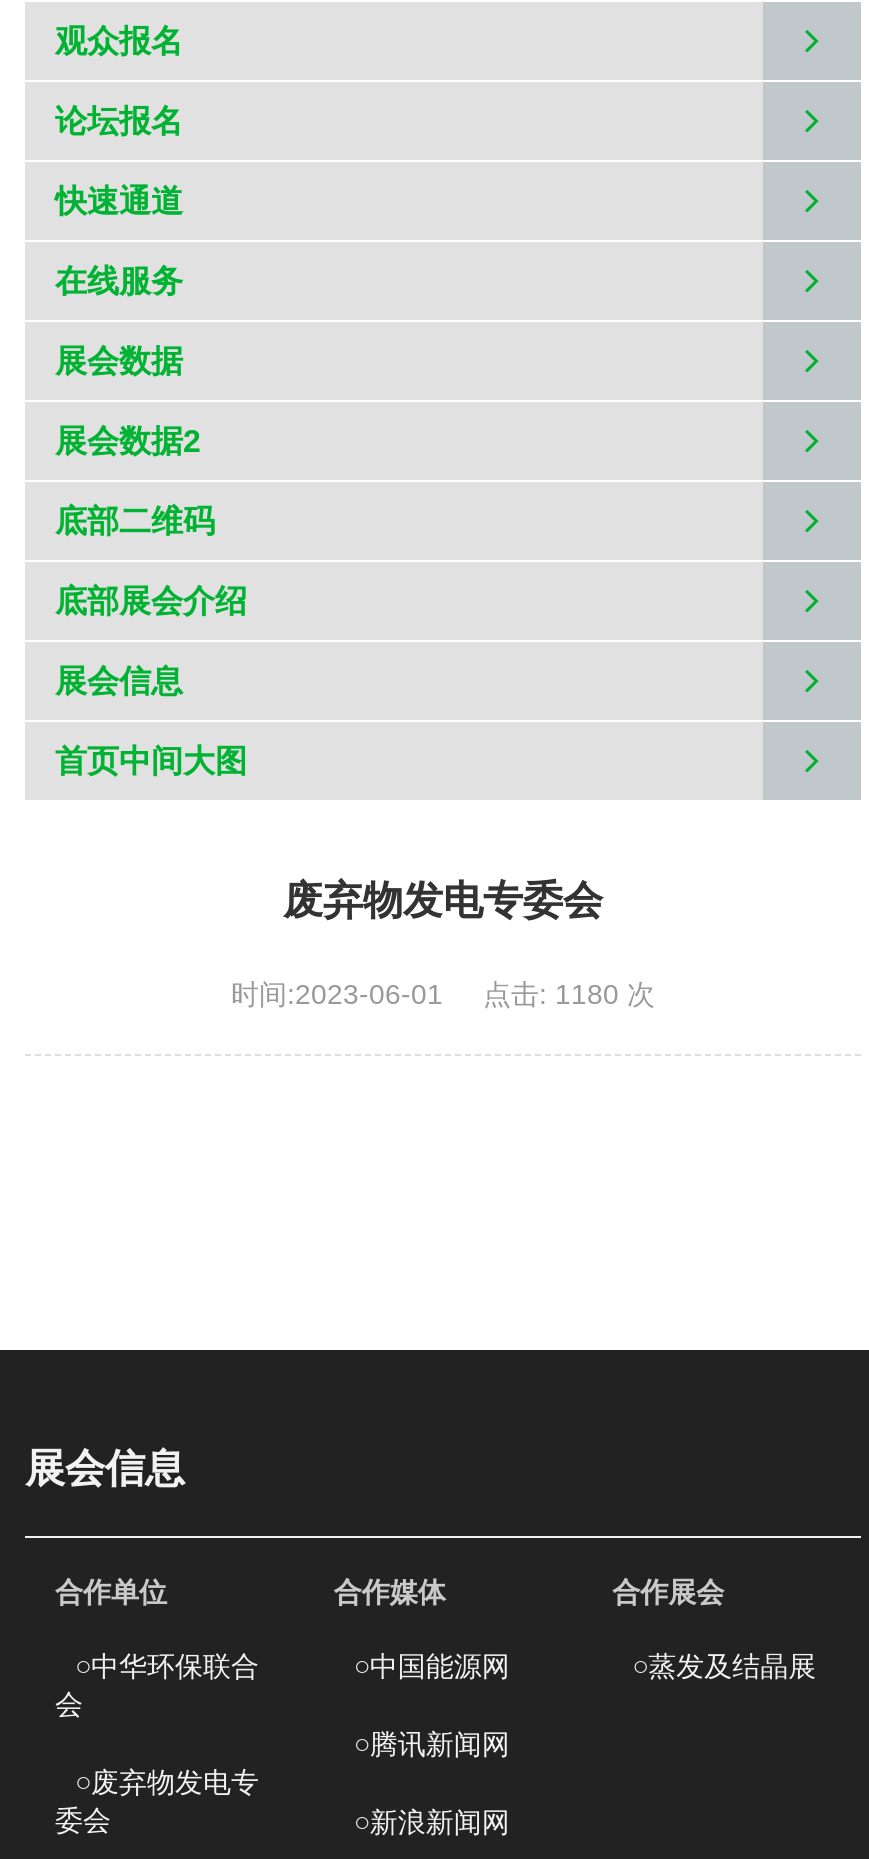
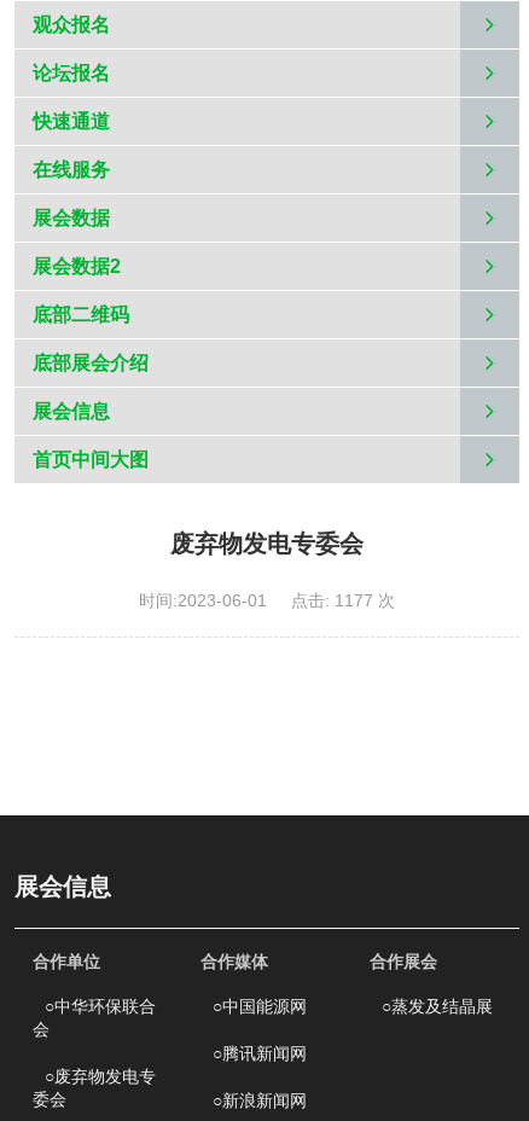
- 时间:2023-06-01 点击: 1180 次
+ 时间:2023-06-01 点击: 1177 次
